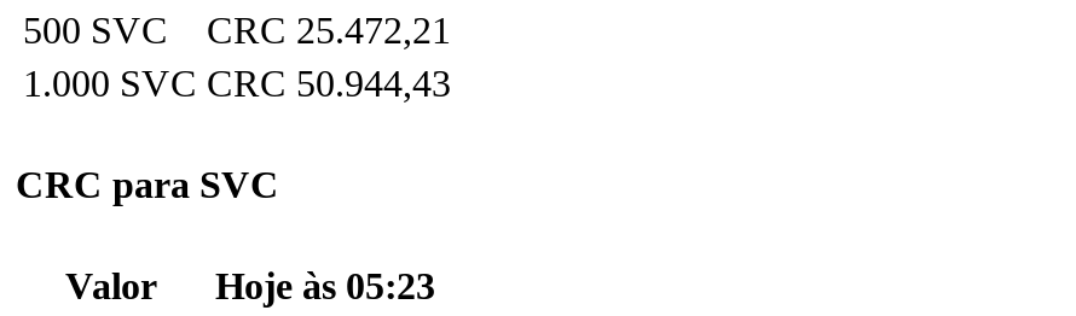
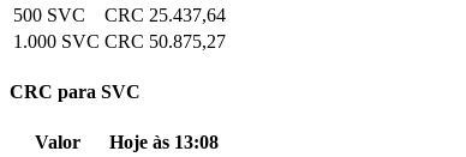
- 500 SVC CRC 25.472,21
+ 500 SVC CRC 25.437,64

- 1.000 SVC CRC 50.944,43
+ 1.000 SVC CRC 50.875,27

- Valor Hoje às 05:23
+ Valor Hoje às 13:08
